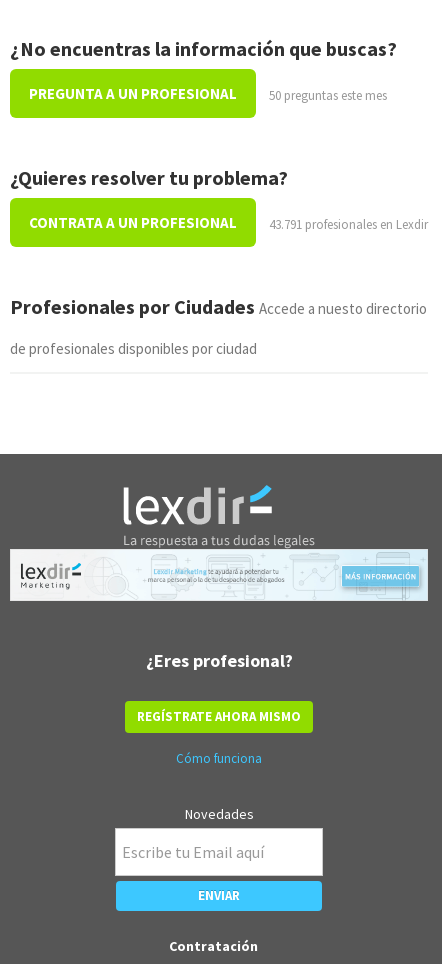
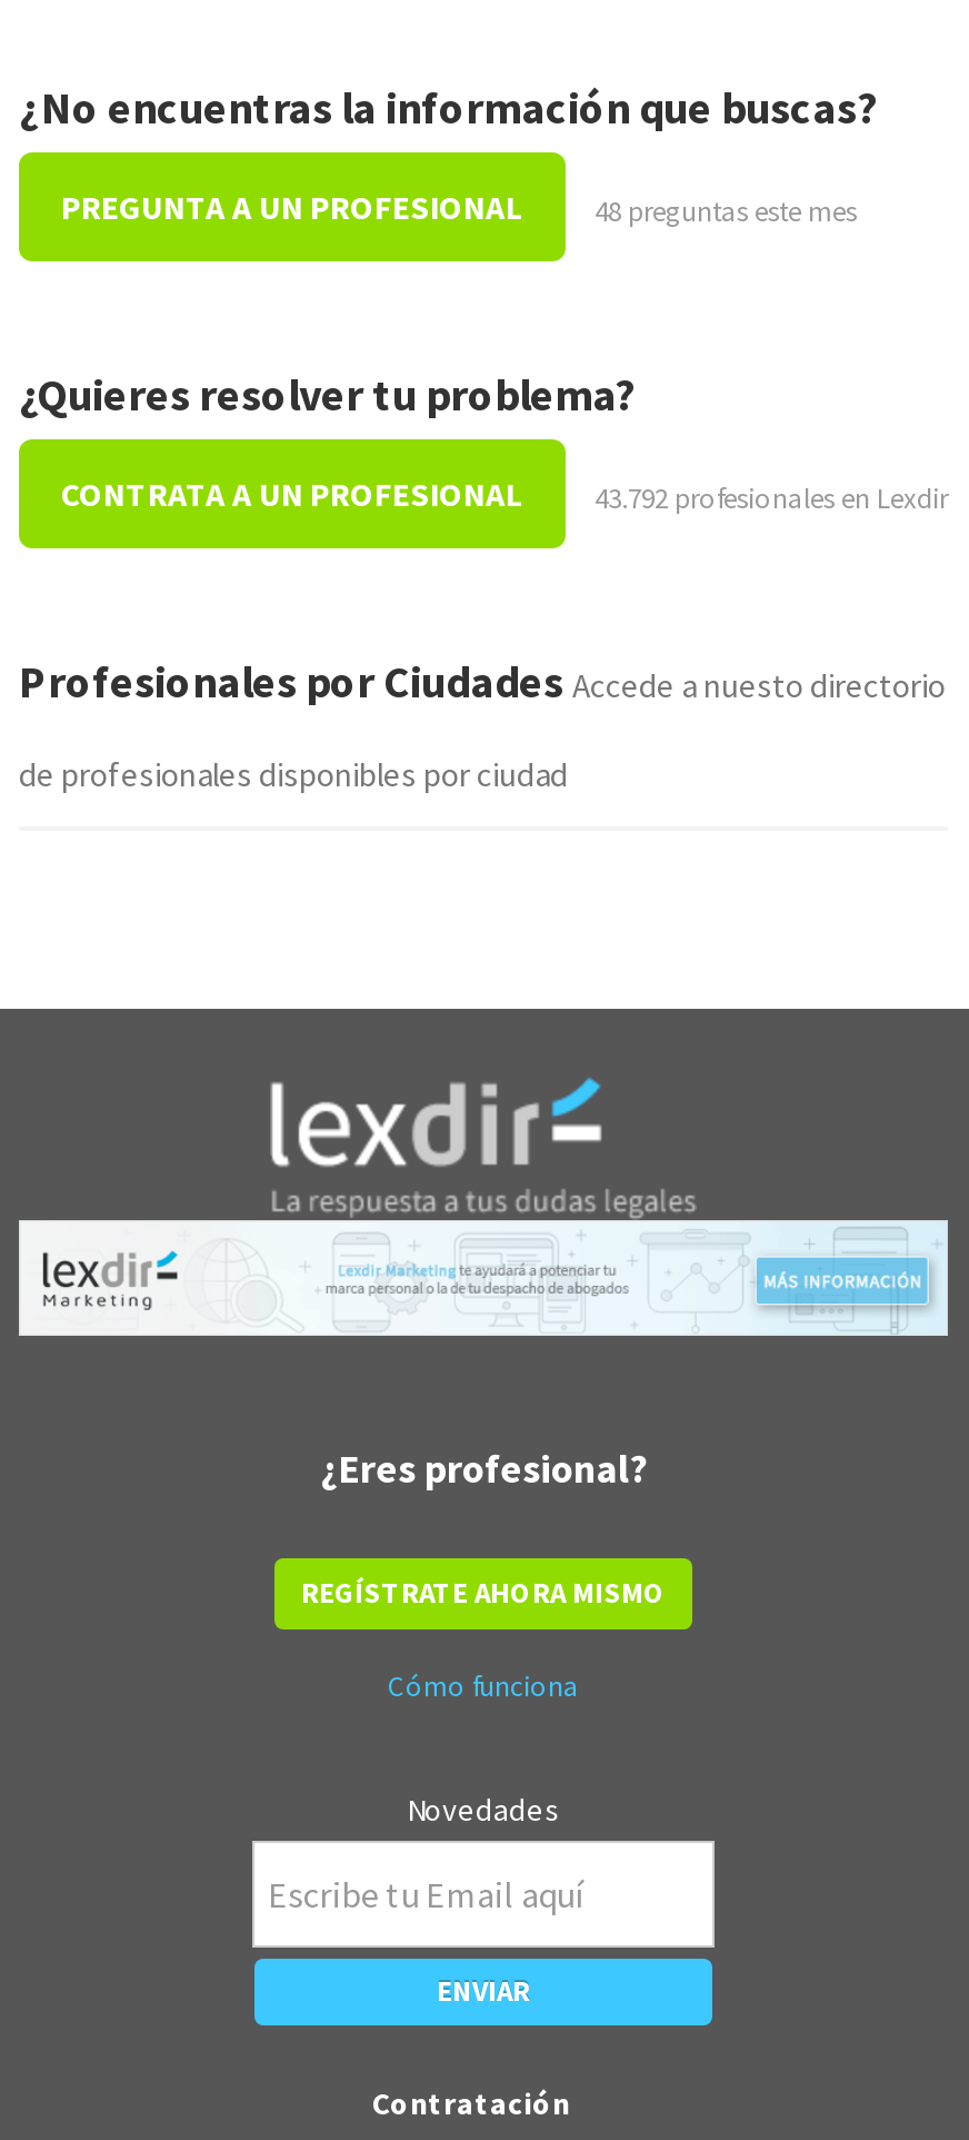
- 50 preguntas este mes
+ 48 preguntas este mes

- 43.791 profesionales en Lexdir
+ 43.792 profesionales en Lexdir
